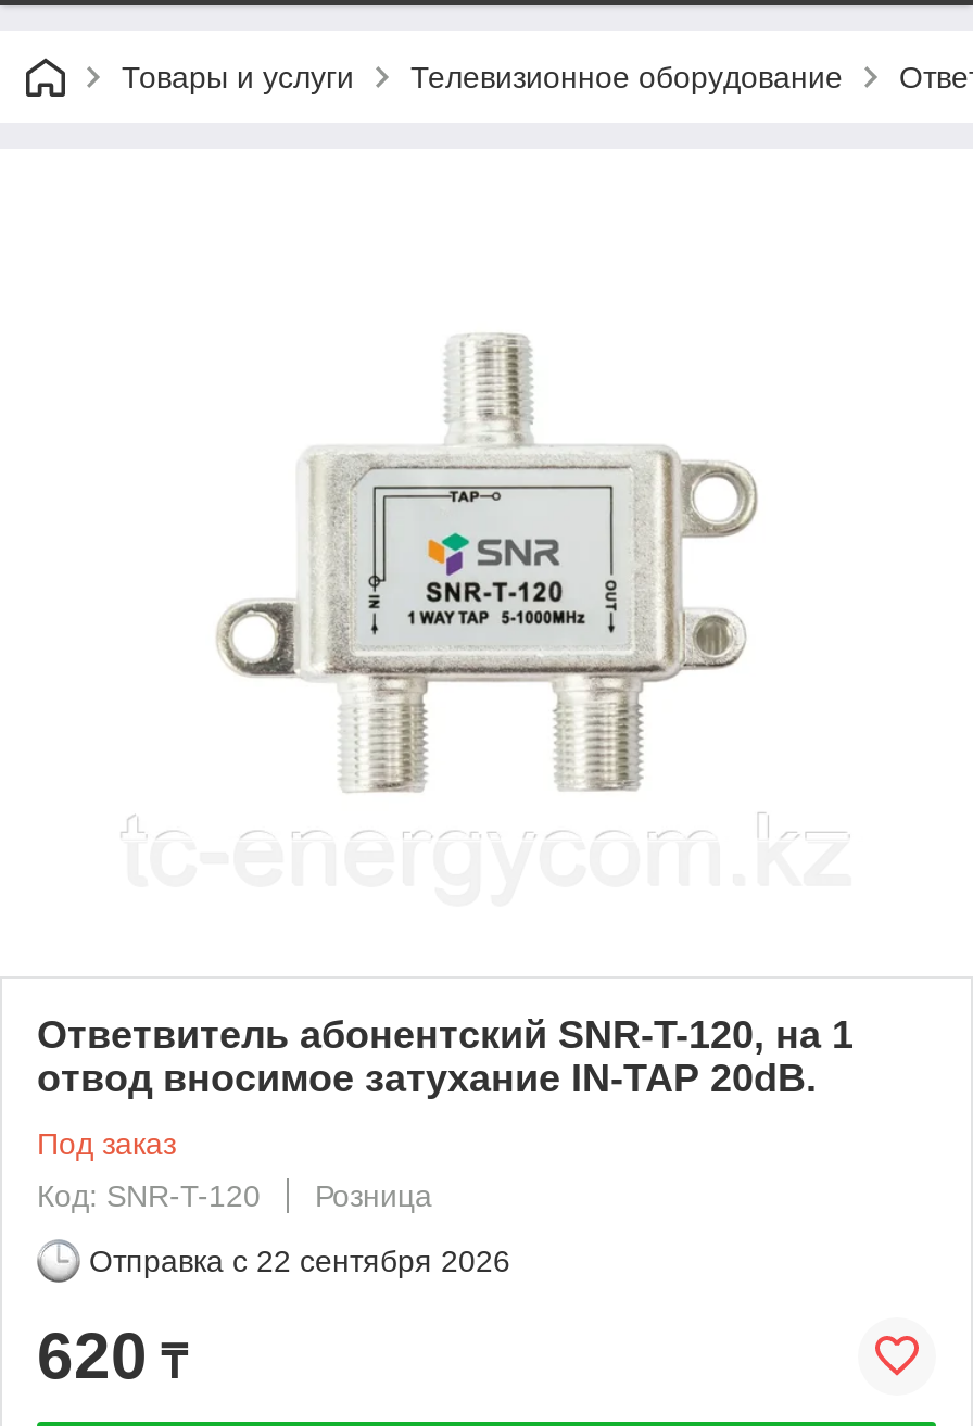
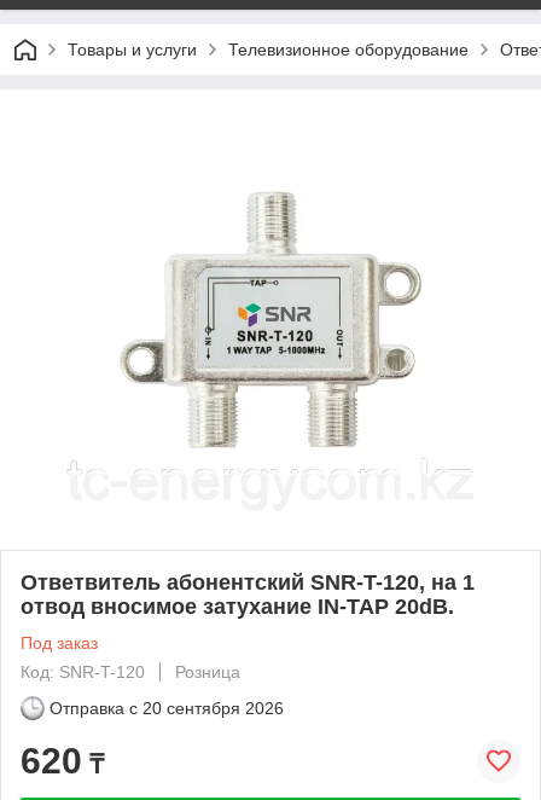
- Отправка с 22 сентября 2026
+ Отправка с 20 сентября 2026
